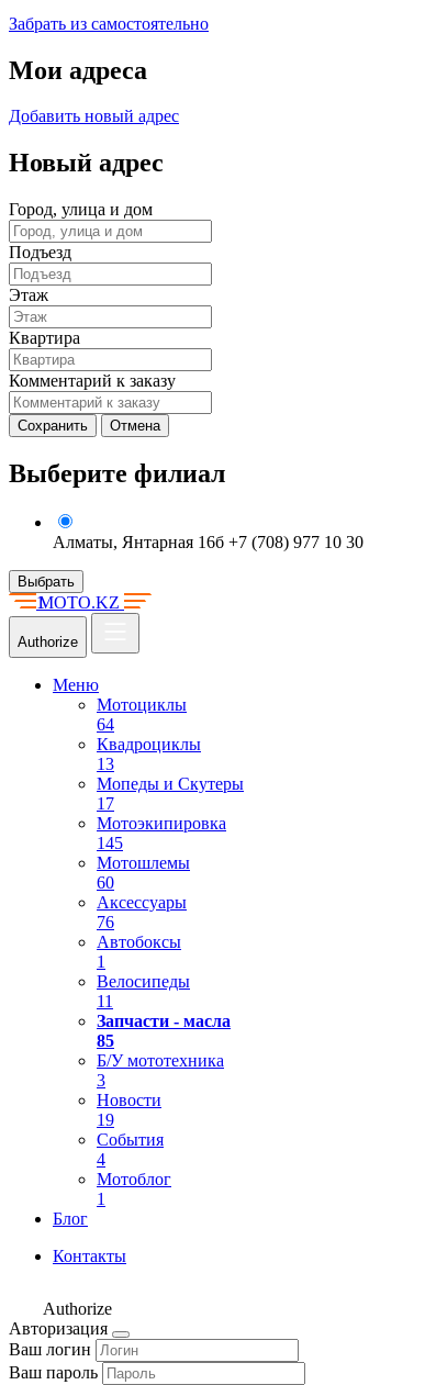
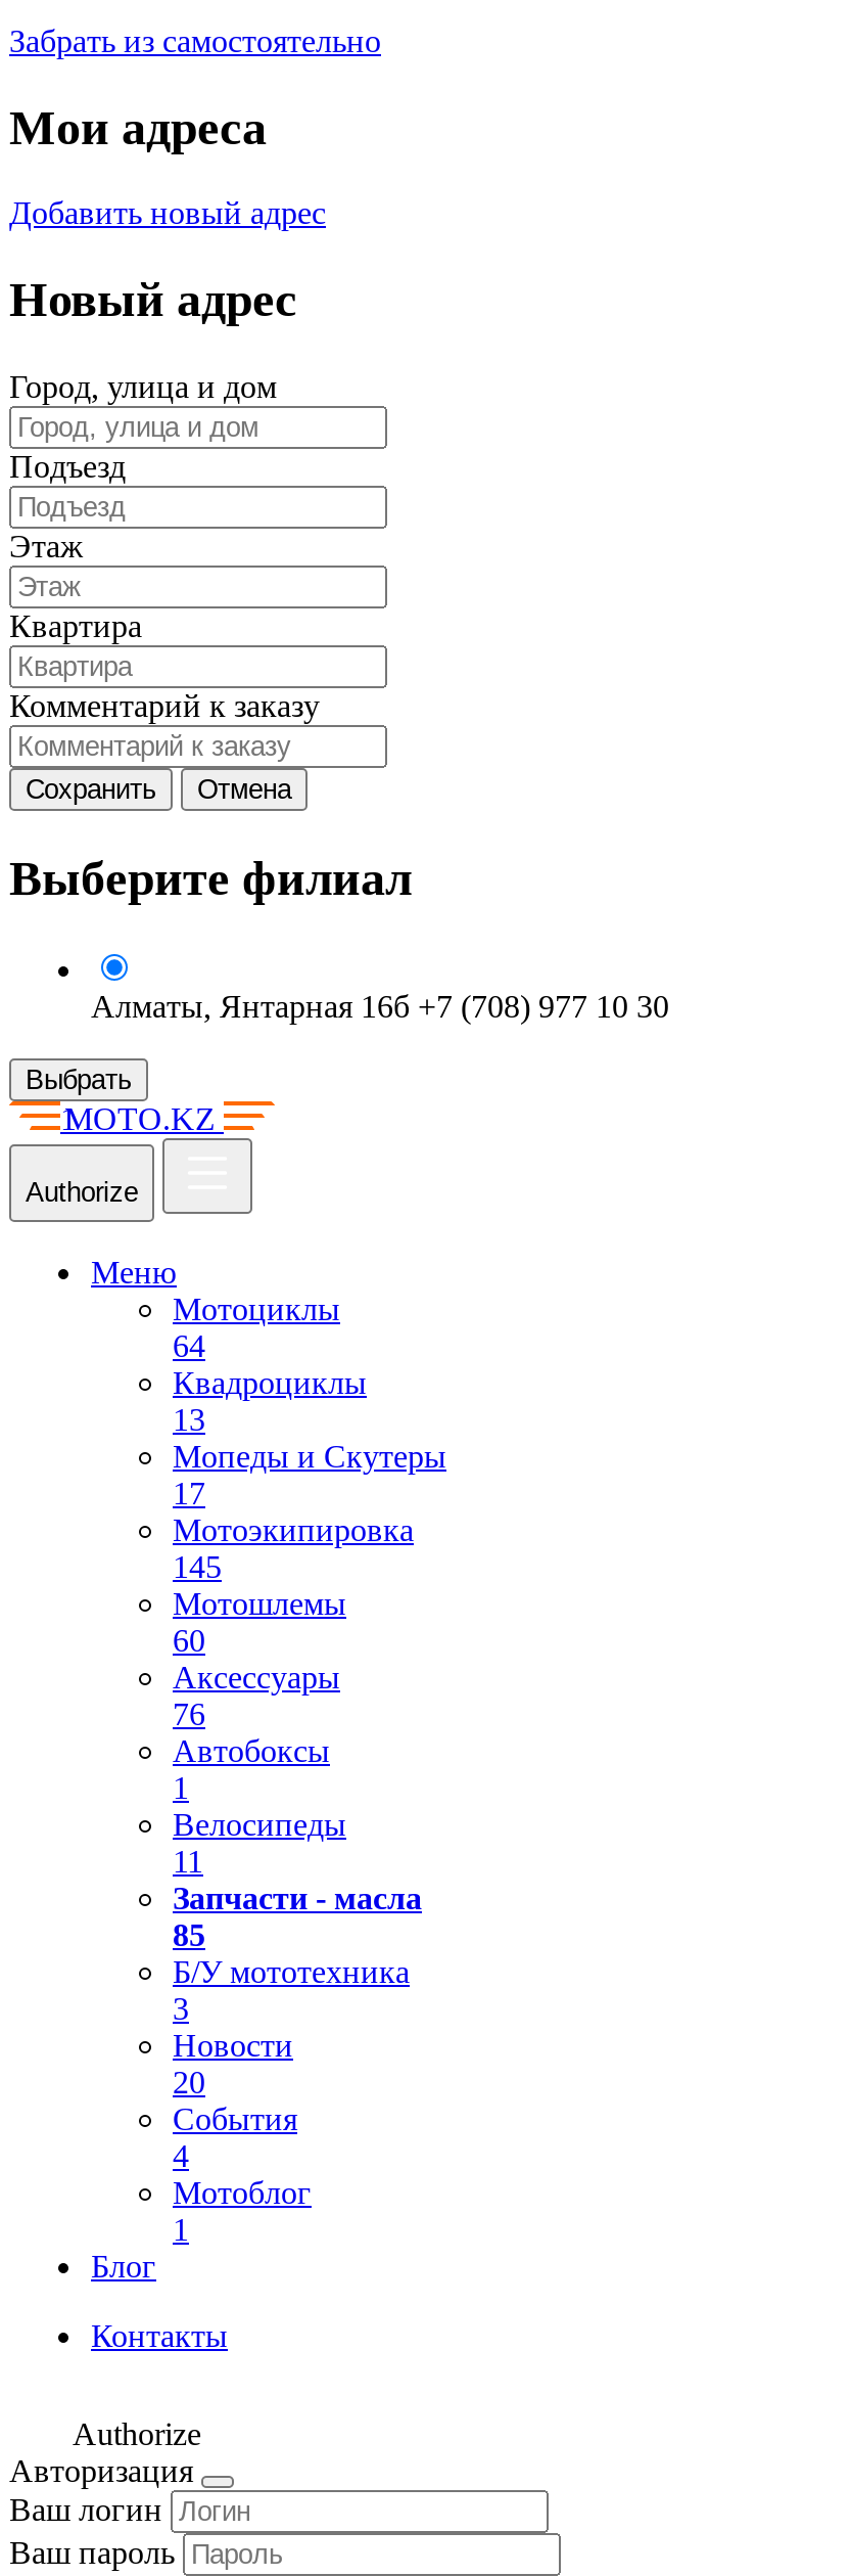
- 19
+ 20
